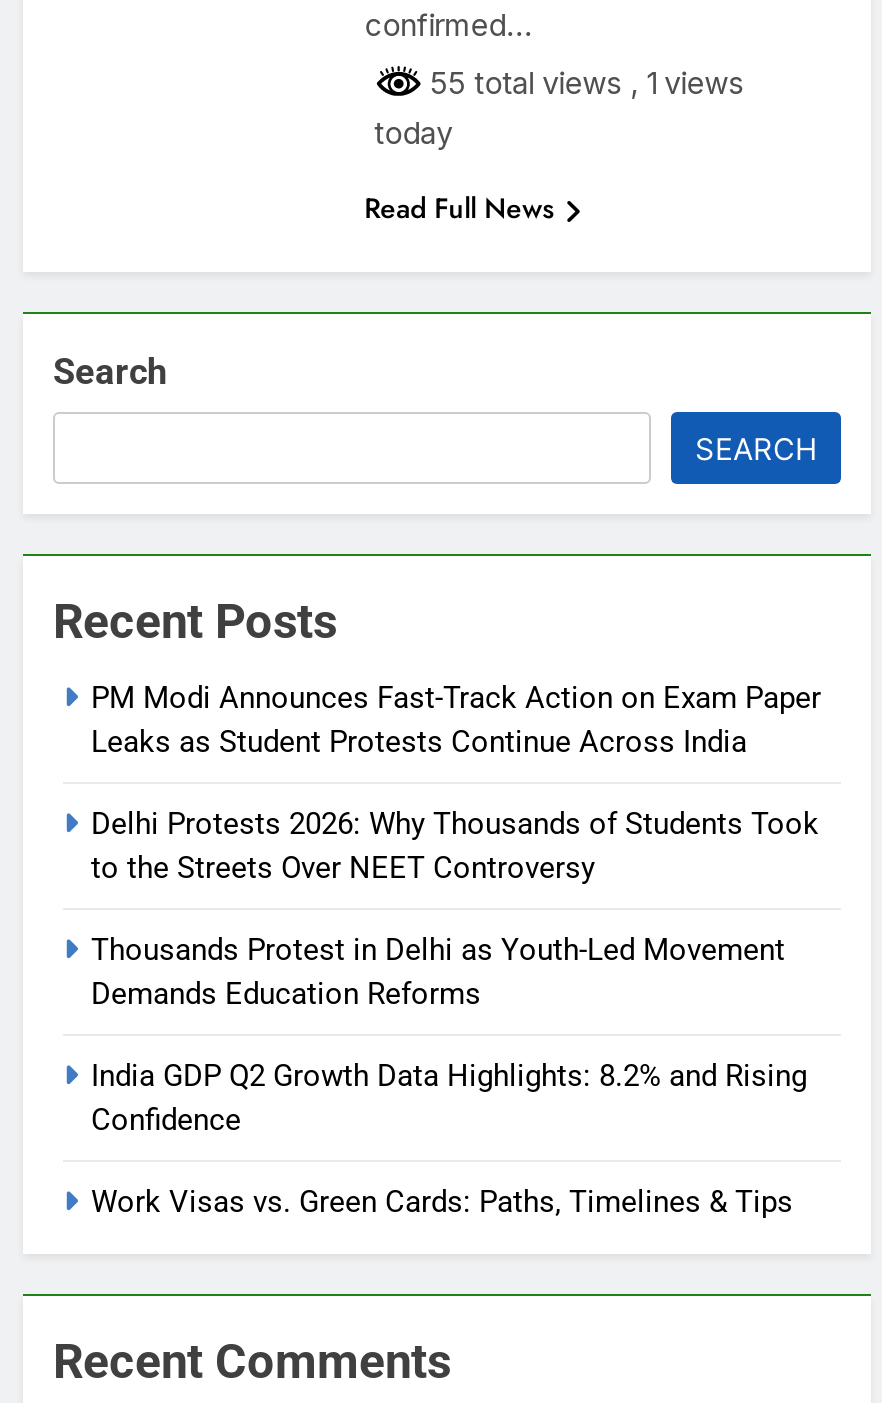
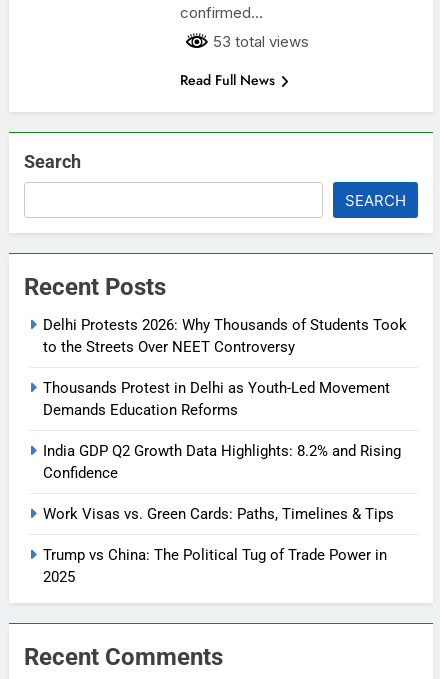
- 55 total views, 1 views
- today
+ 53 total views

- PM Modi Announces Fast-Track Action on Exam Paper
- Leaks as Student Protests Continue Across India

moved up: Delhi Protests 2026: Why Thousands of Students Took | to the Streets Over NEET Controversy | Thousands Protest in Delhi as Youth-Led Movement | Demands Education Reforms | India GDP Q2 Growth Data Highlights: 8.2% and Rising | Confidence | Work Visas vs. Green Cards: Paths, Timelines & Tips

+ Trump vs China: The Political Tug of Trade Power in
+ 2025
